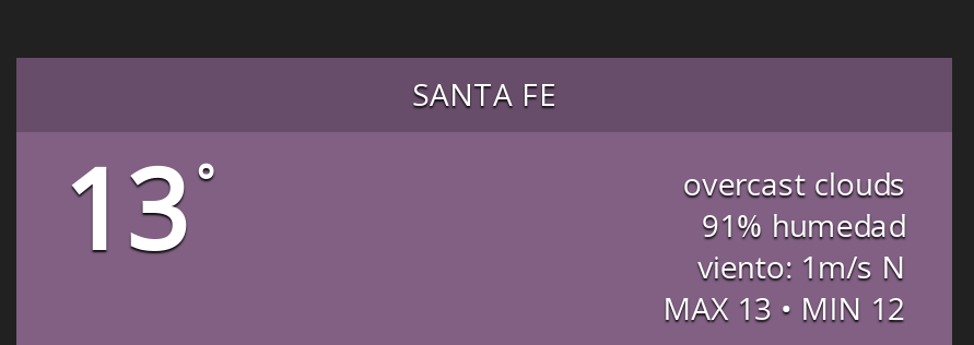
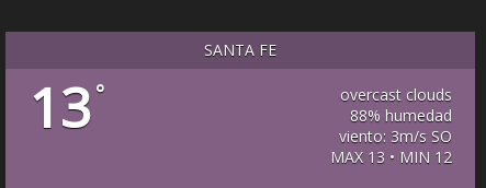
- 91% humedad
+ 88% humedad

- viento: 1m/s N
+ viento: 3m/s SO
